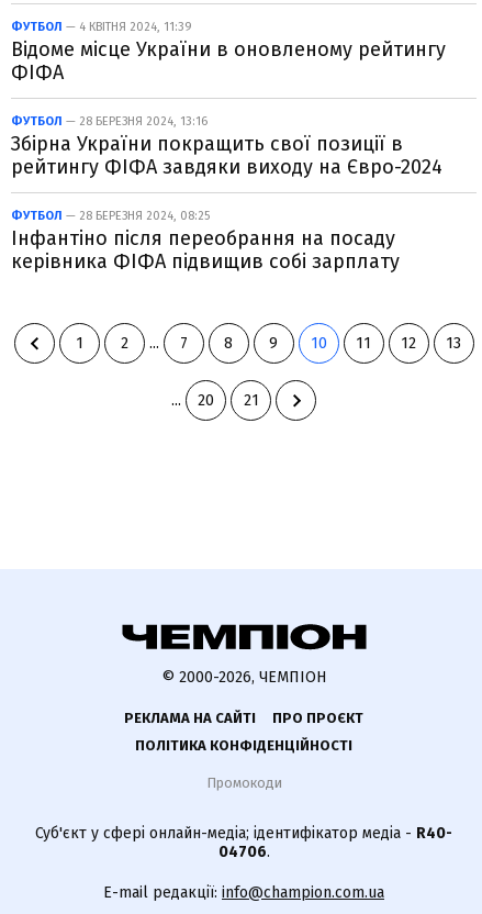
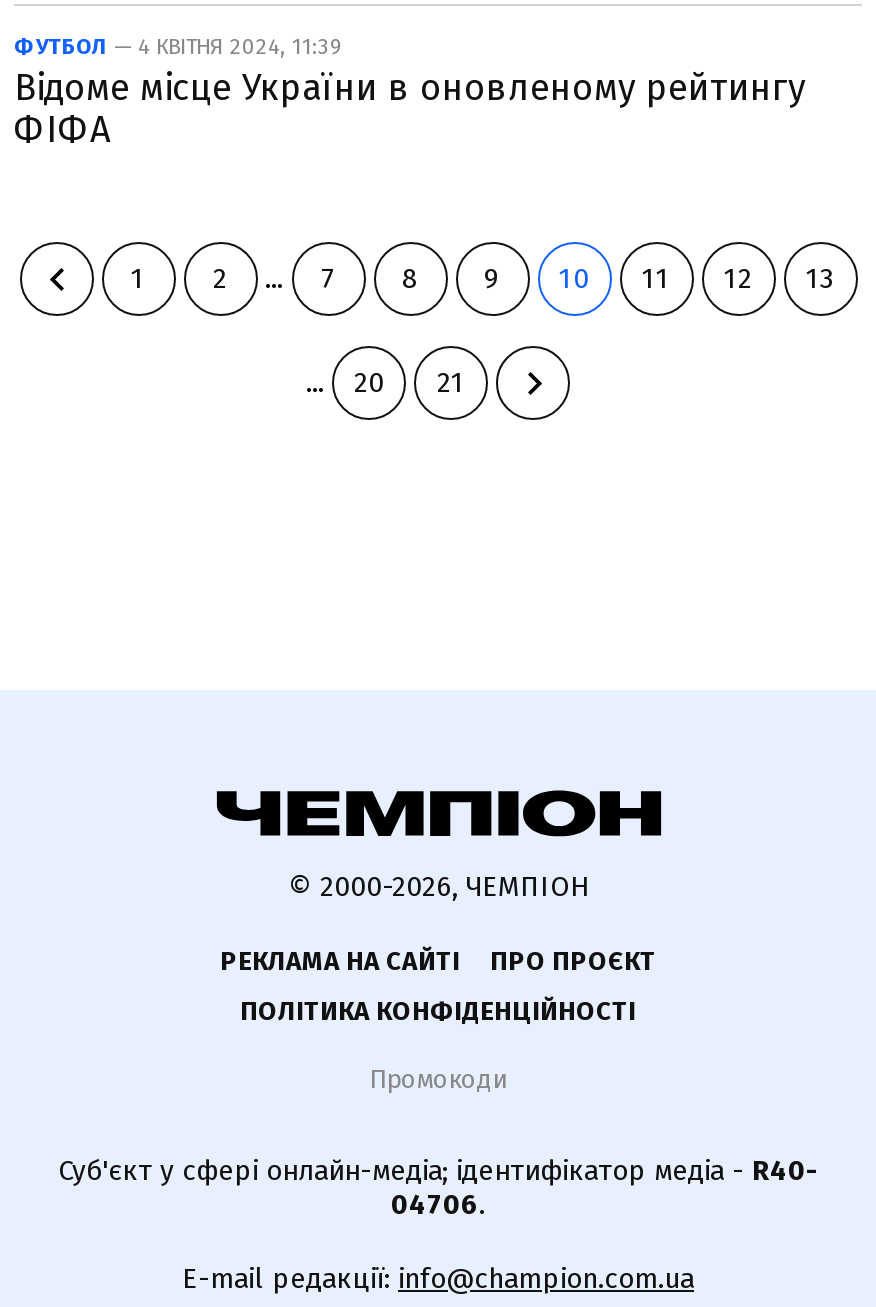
- ФУТБОЛ — 28 БЕРЕЗНЯ 2024, 13:16
- Збірна України покращить свої позиції в
- рейтингу ФІФА завдяки виходу на Євро-2024
- ФУТБОЛ — 28 БЕРЕЗНЯ 2024, 08:25
- Інфантіно після переобрання на посаду
- керівника ФІФА підвищив собі зарплату
